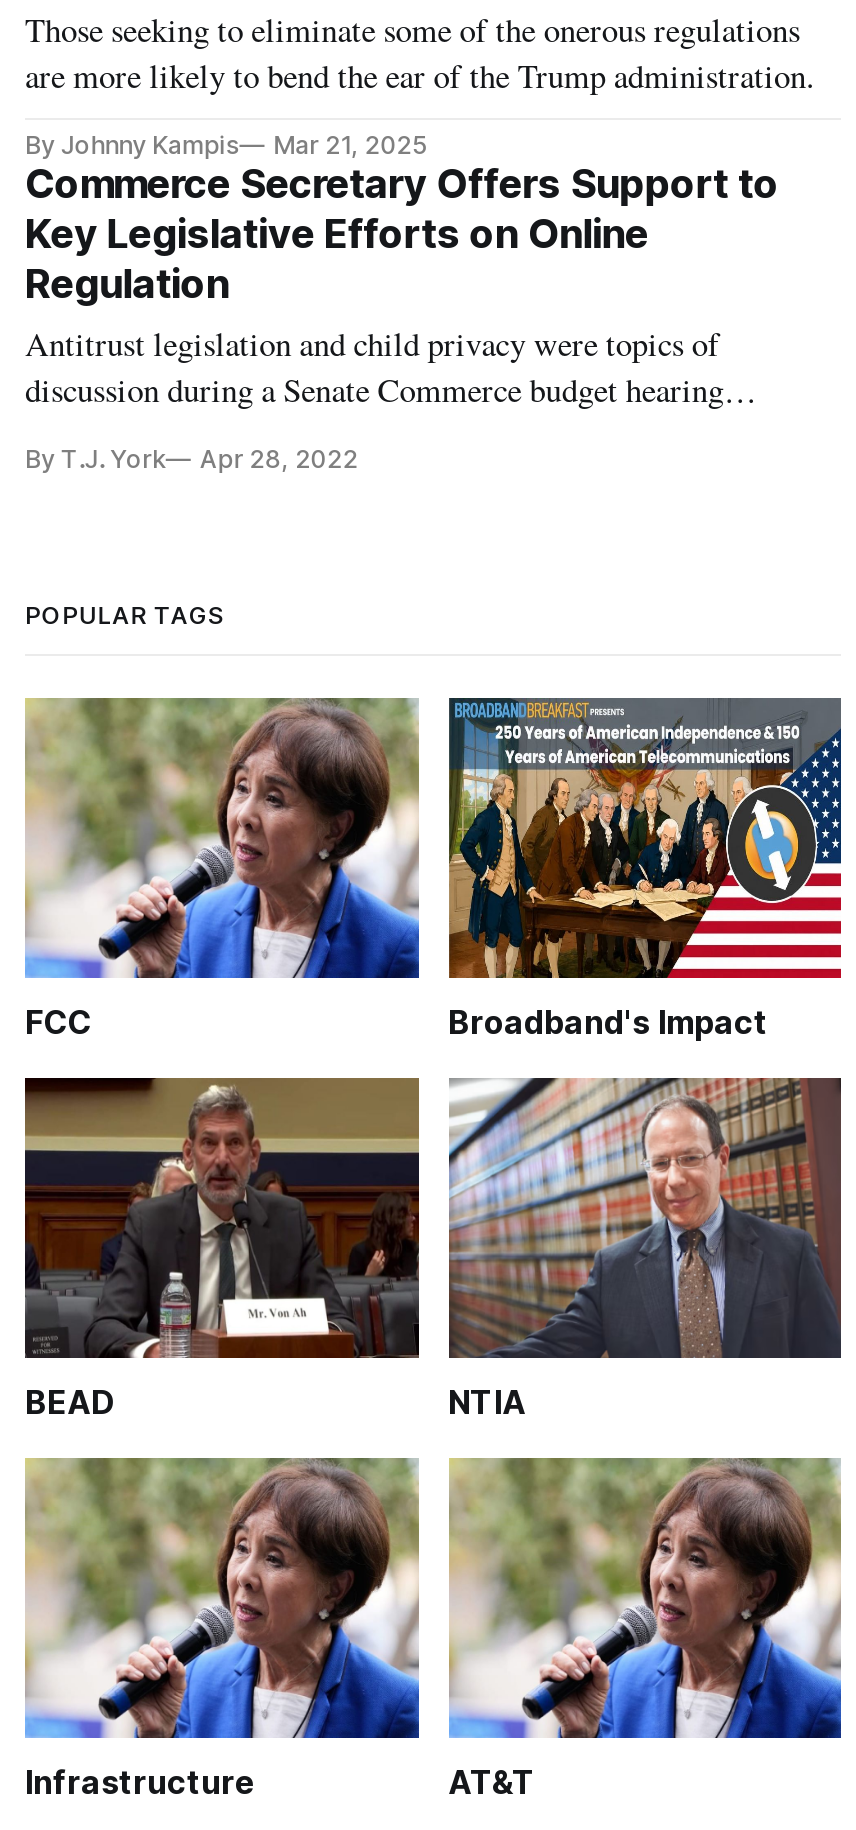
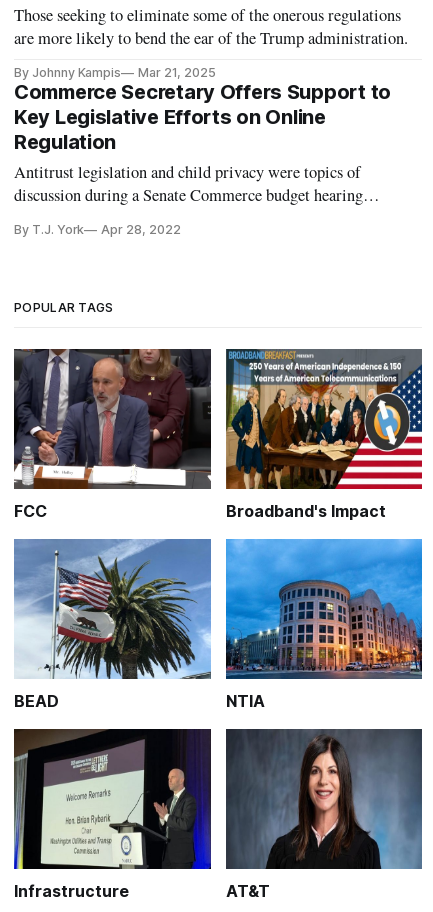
- [image]
+ [image]

- [image]
+ [image]

- [image]
+ [image]

- [image]
+ [image]

- [image]
+ [image]
